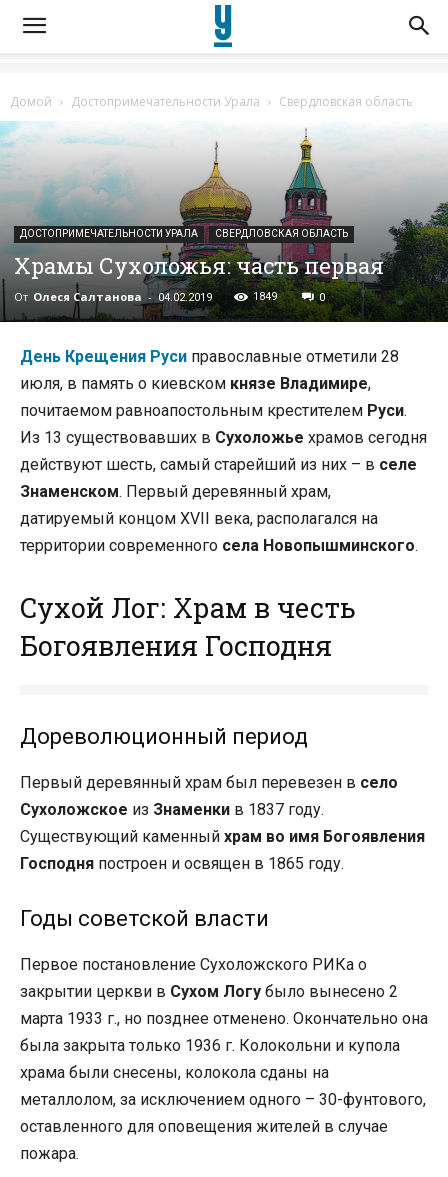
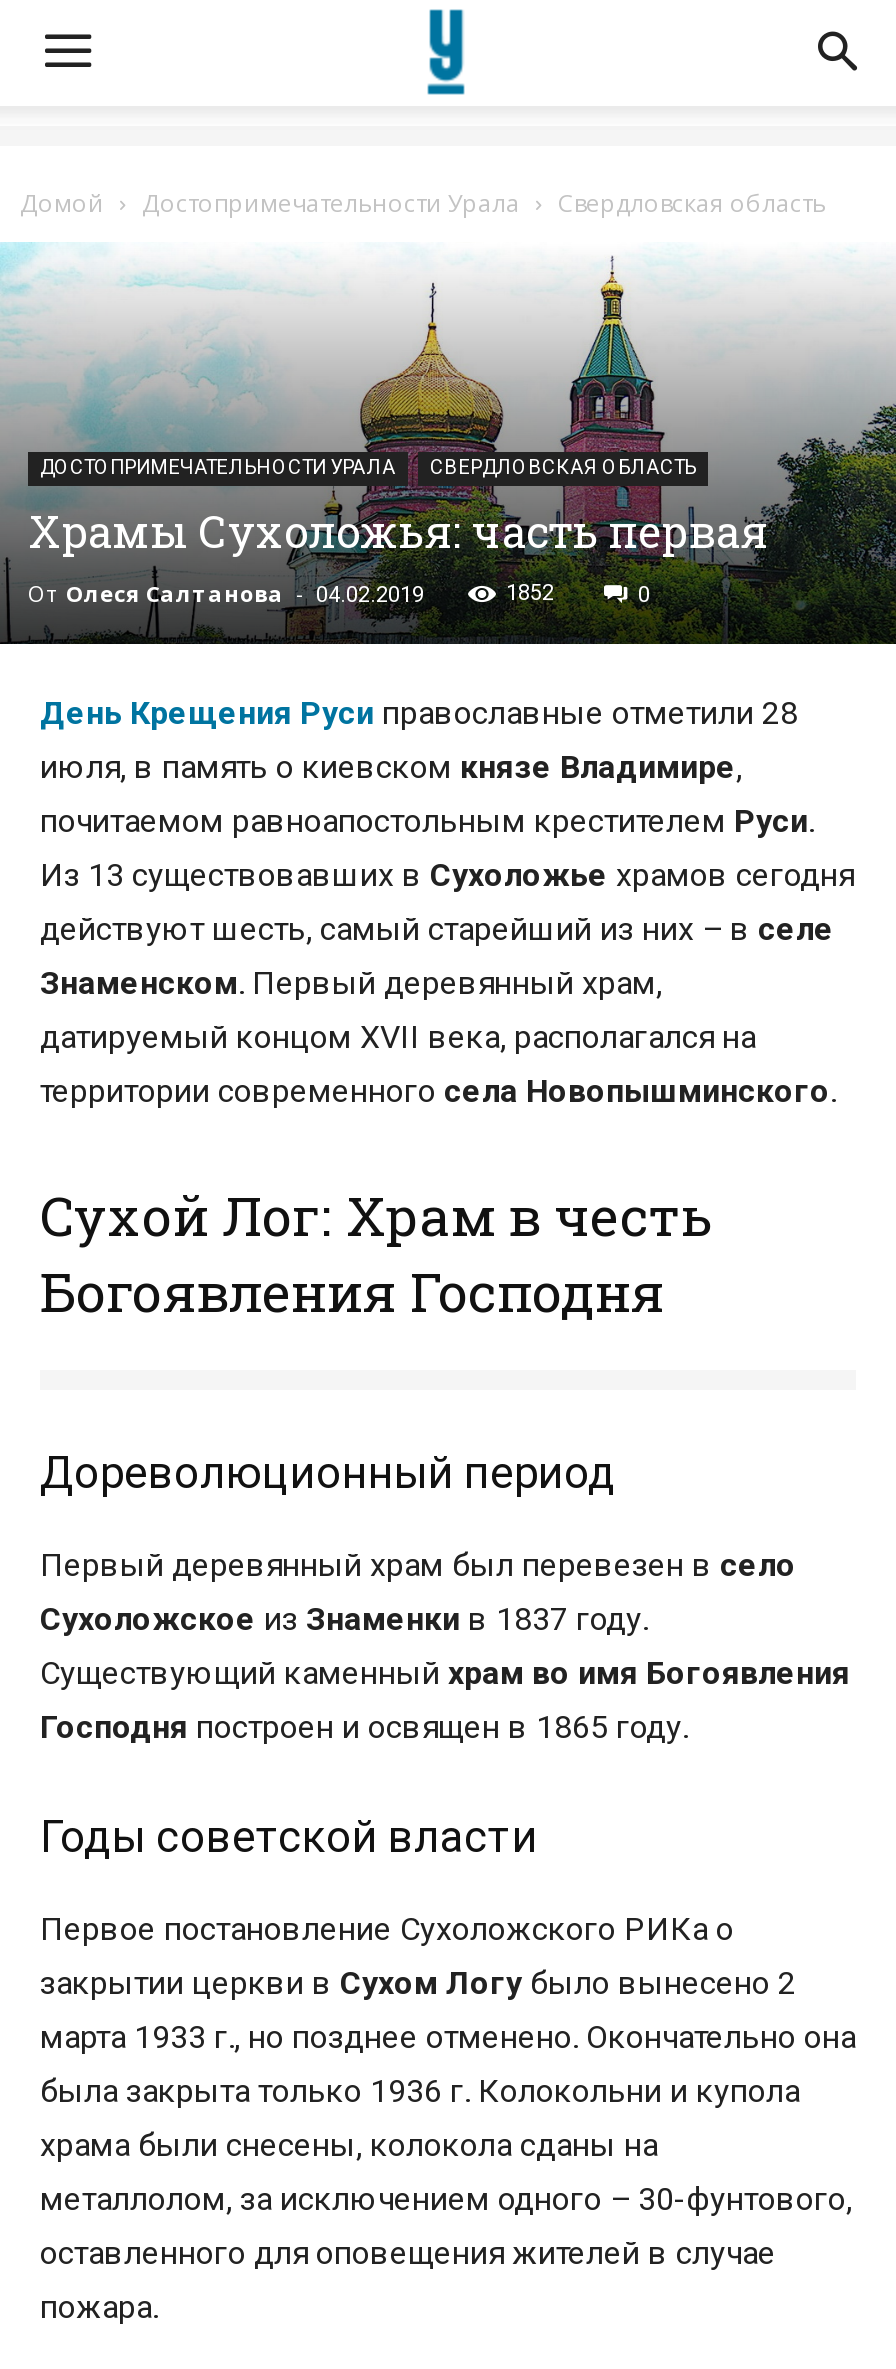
- 1849
+ 1852
